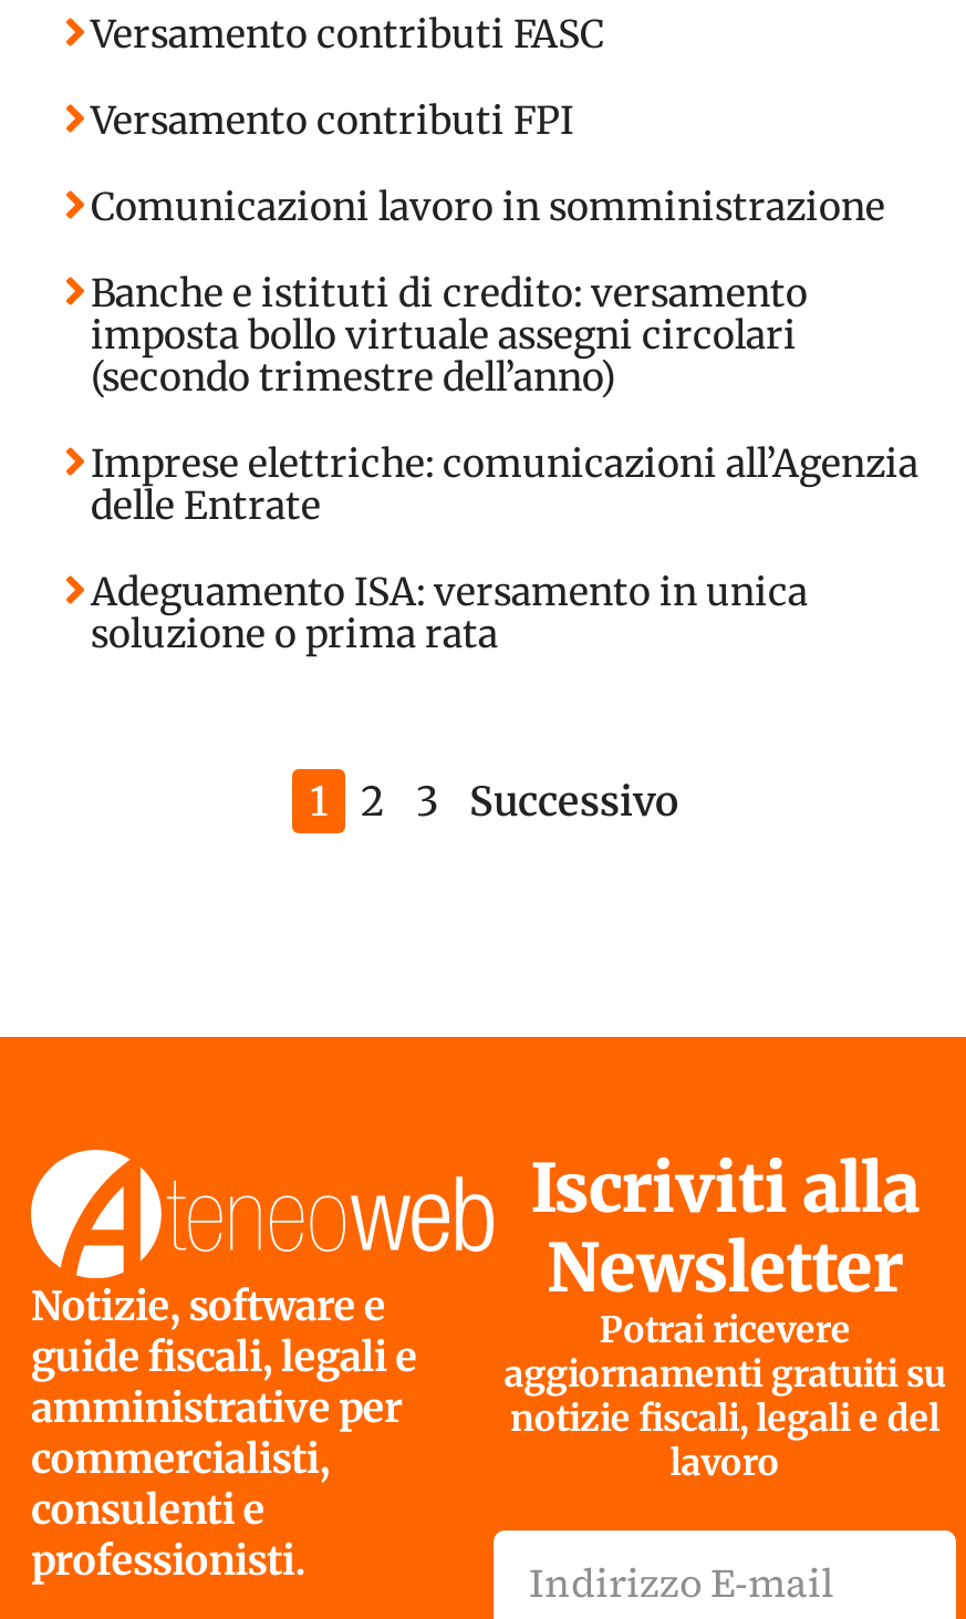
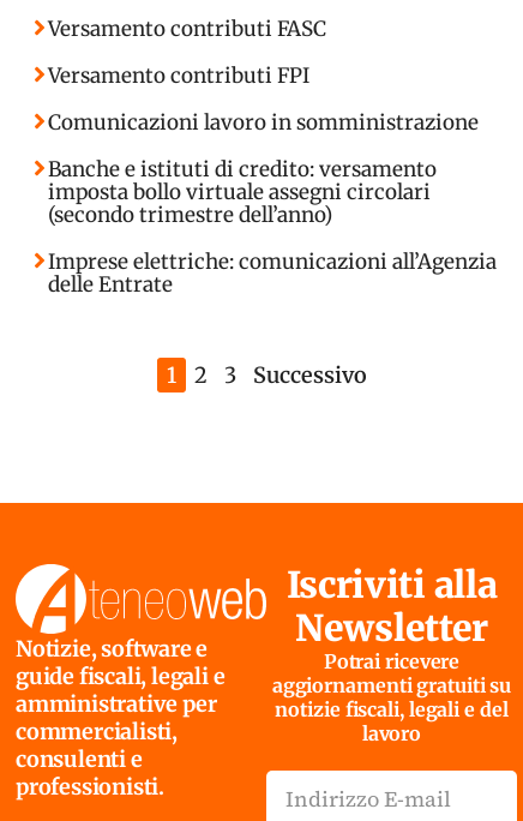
- Adeguamento ISA: versamento in unica
- soluzione o prima rata
